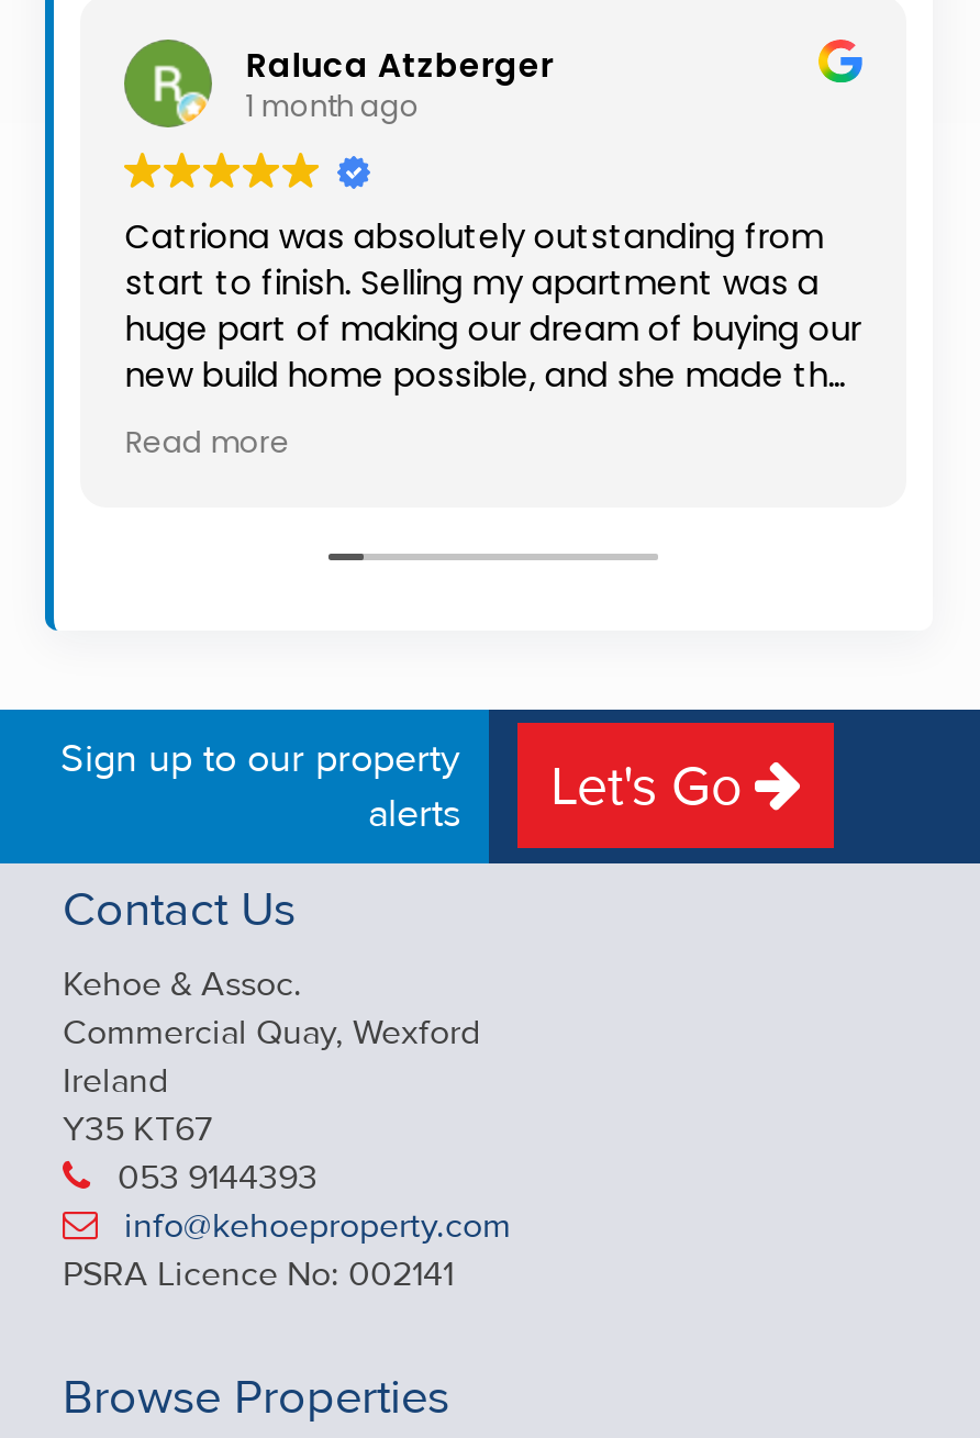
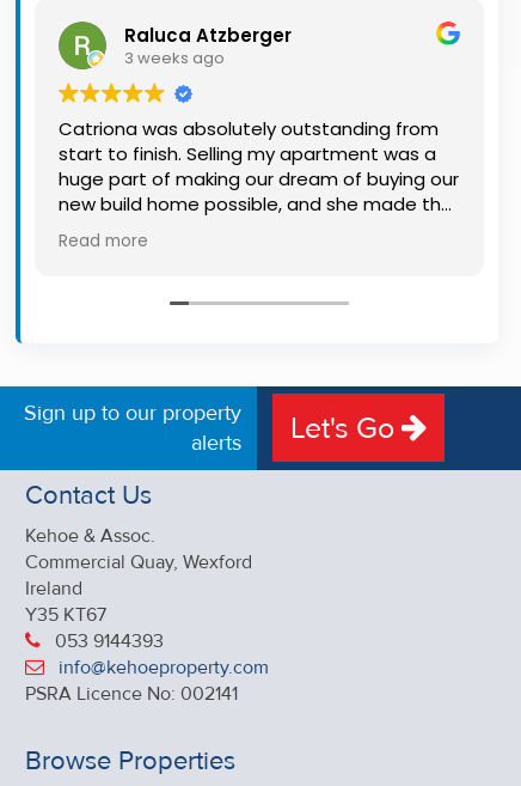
- 1 month ago
+ 3 weeks ago
